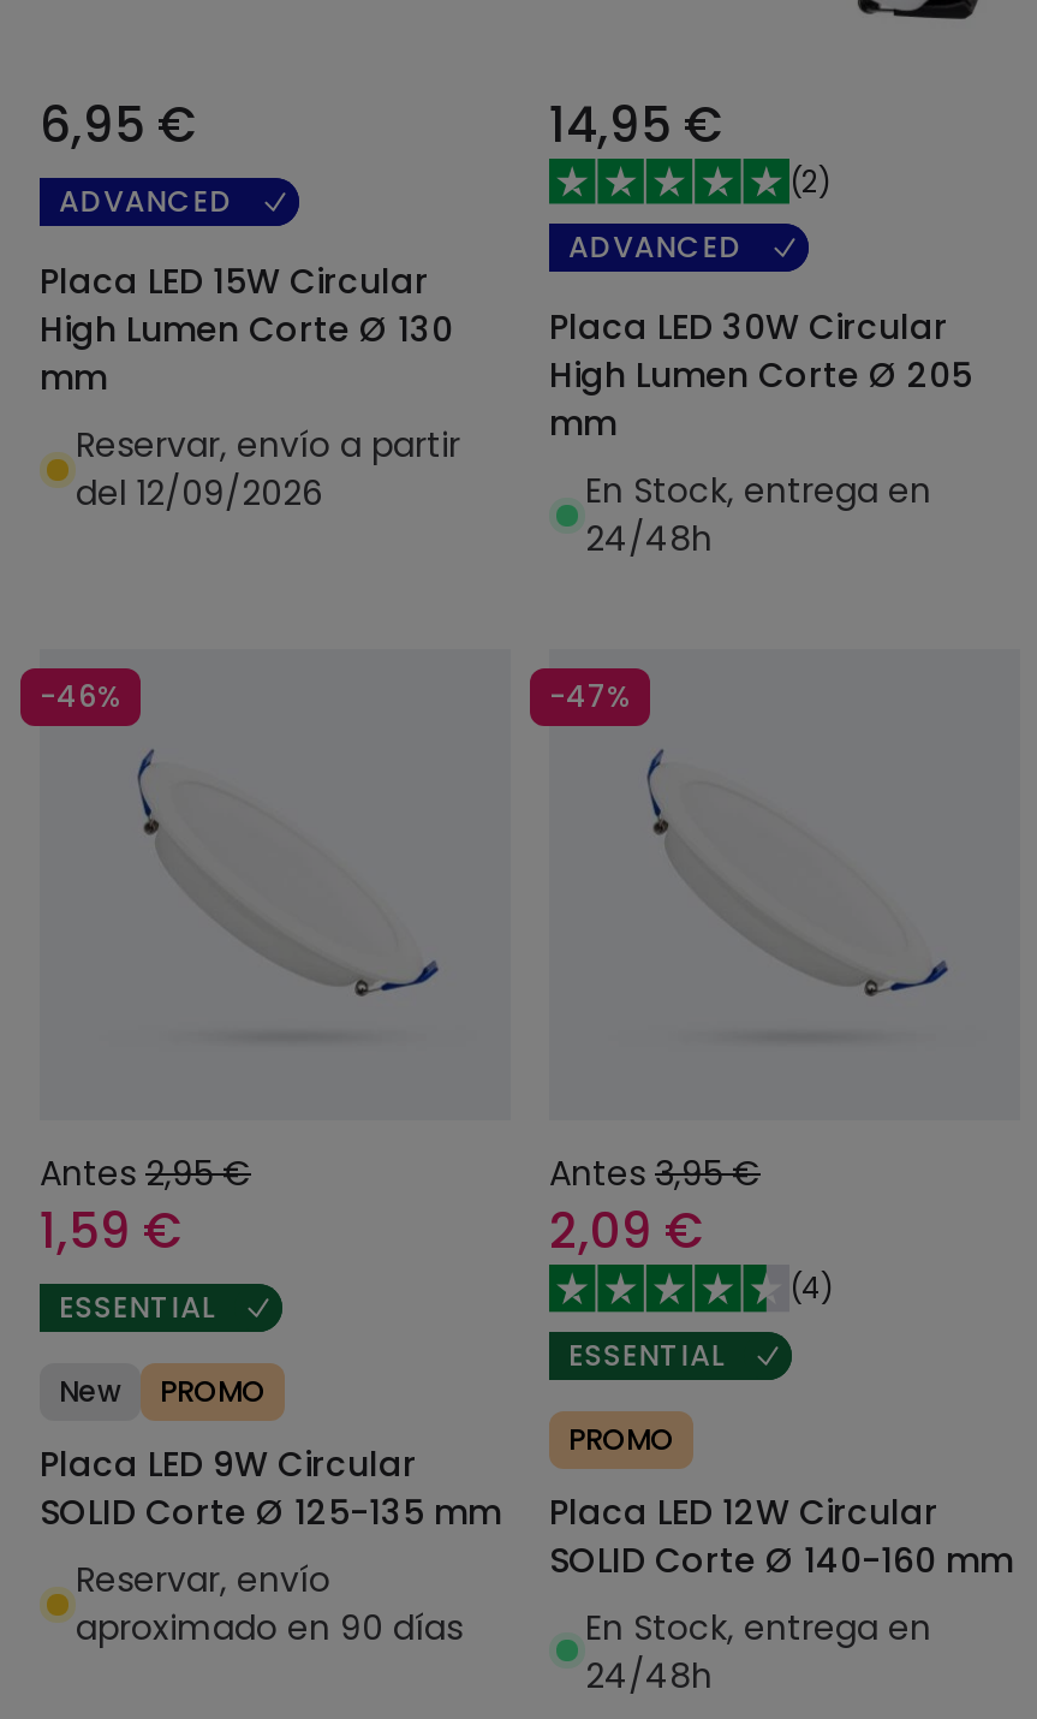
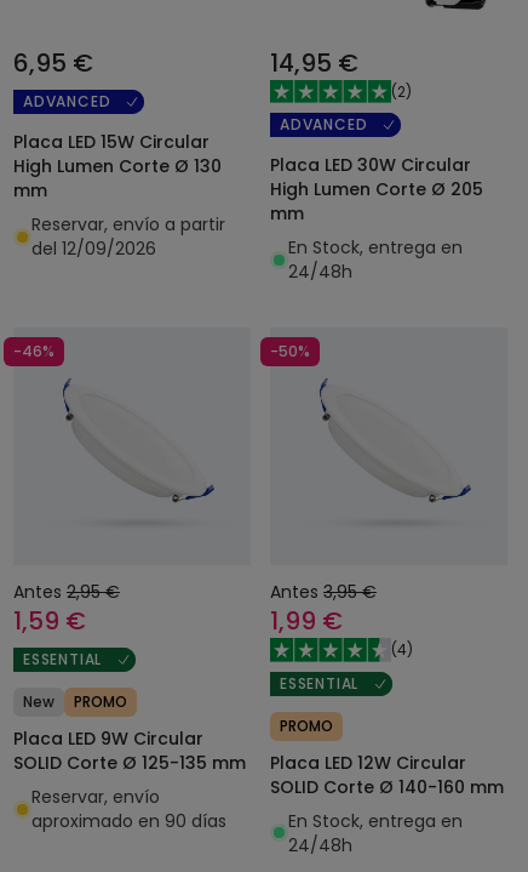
- -47%
+ -50%

- 2,09 €
+ 1,99 €
